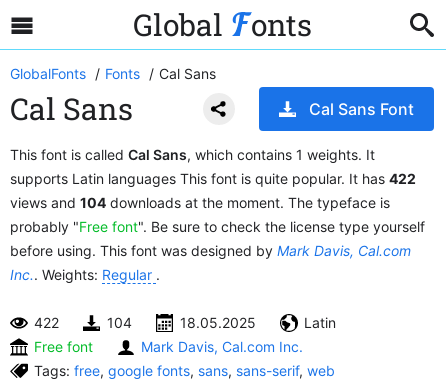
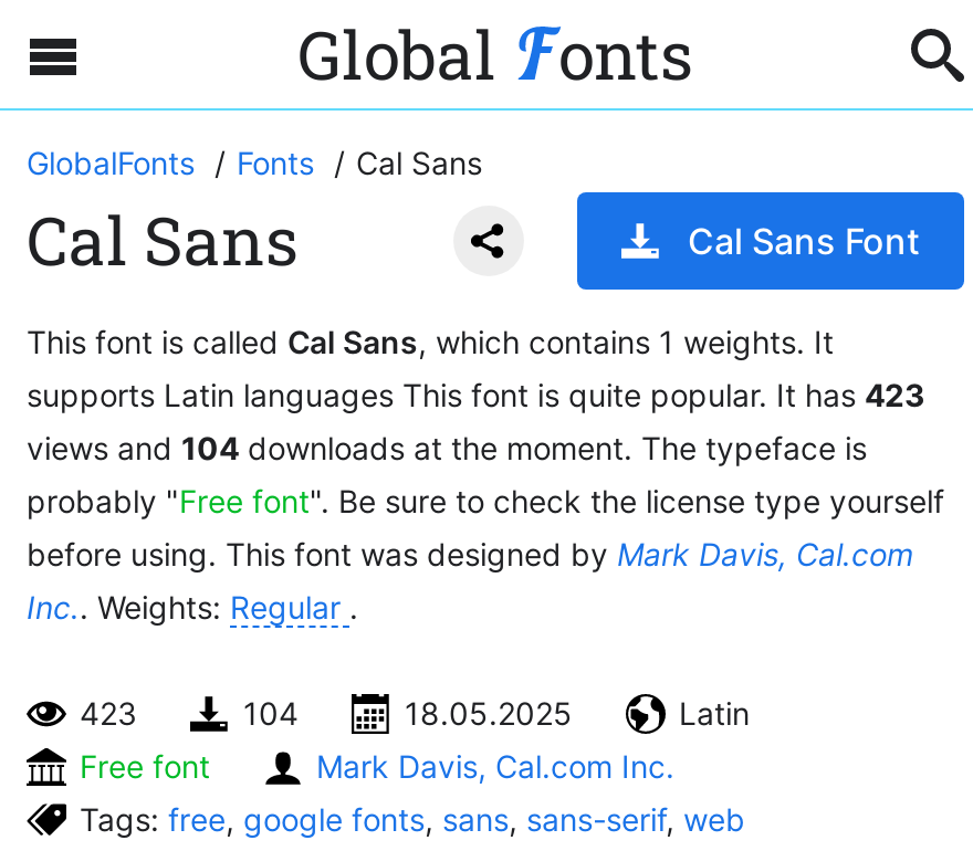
- supports Latin languages This font is quite popular. It has 422
+ supports Latin languages This font is quite popular. It has 423

- 422
+ 423
